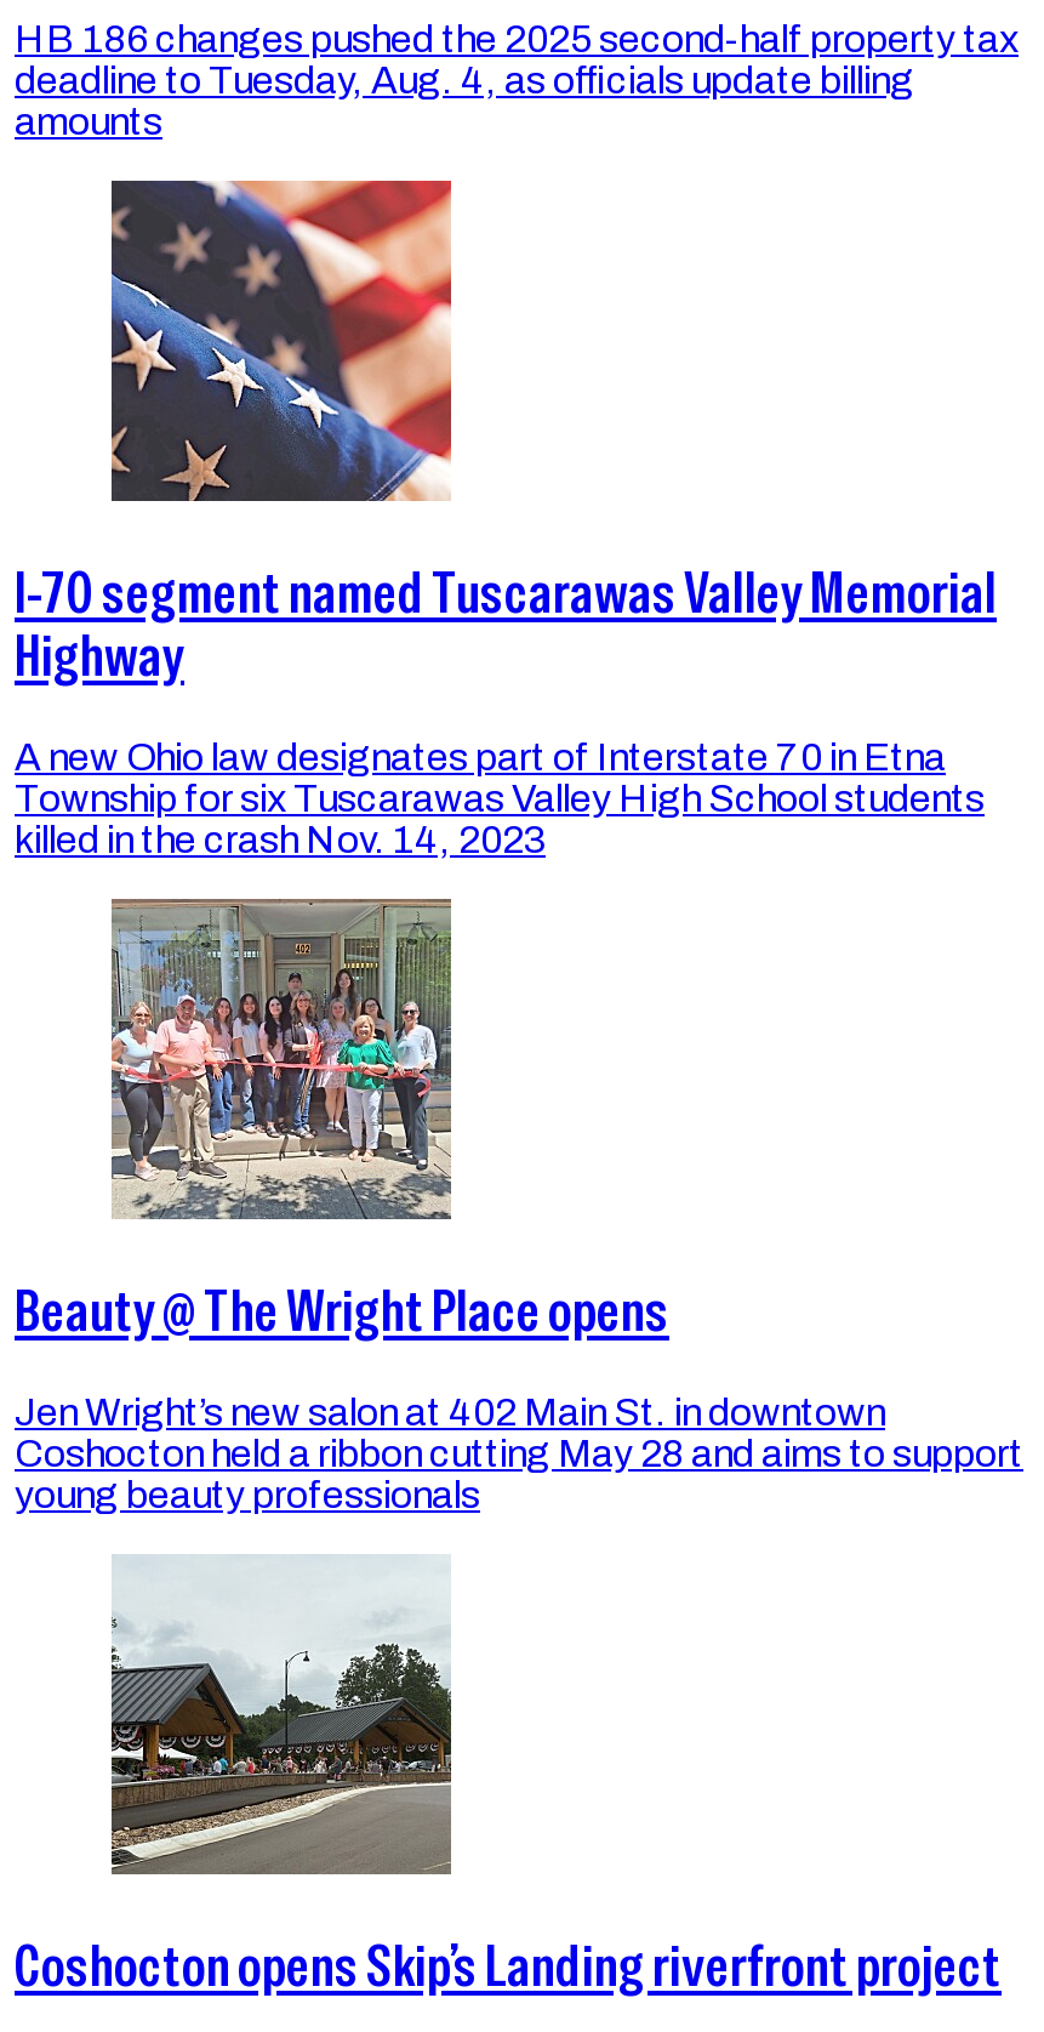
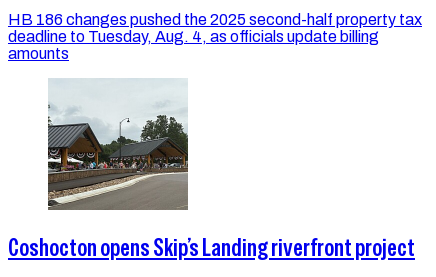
- [image]
- I-70 segment named Tuscarawas Valley Memorial
- Highway
- A new Ohio law designates part of Interstate 70 in Etna
- Township for six Tuscarawas Valley High School students
- killed in the crash Nov. 14, 2023

- [image]
- Beauty @ The Wright Place opens
- Jen Wright’s new salon at 402 Main St. in downtown
- Coshocton held a ribbon cutting May 28 and aims to support
- young beauty professionals
